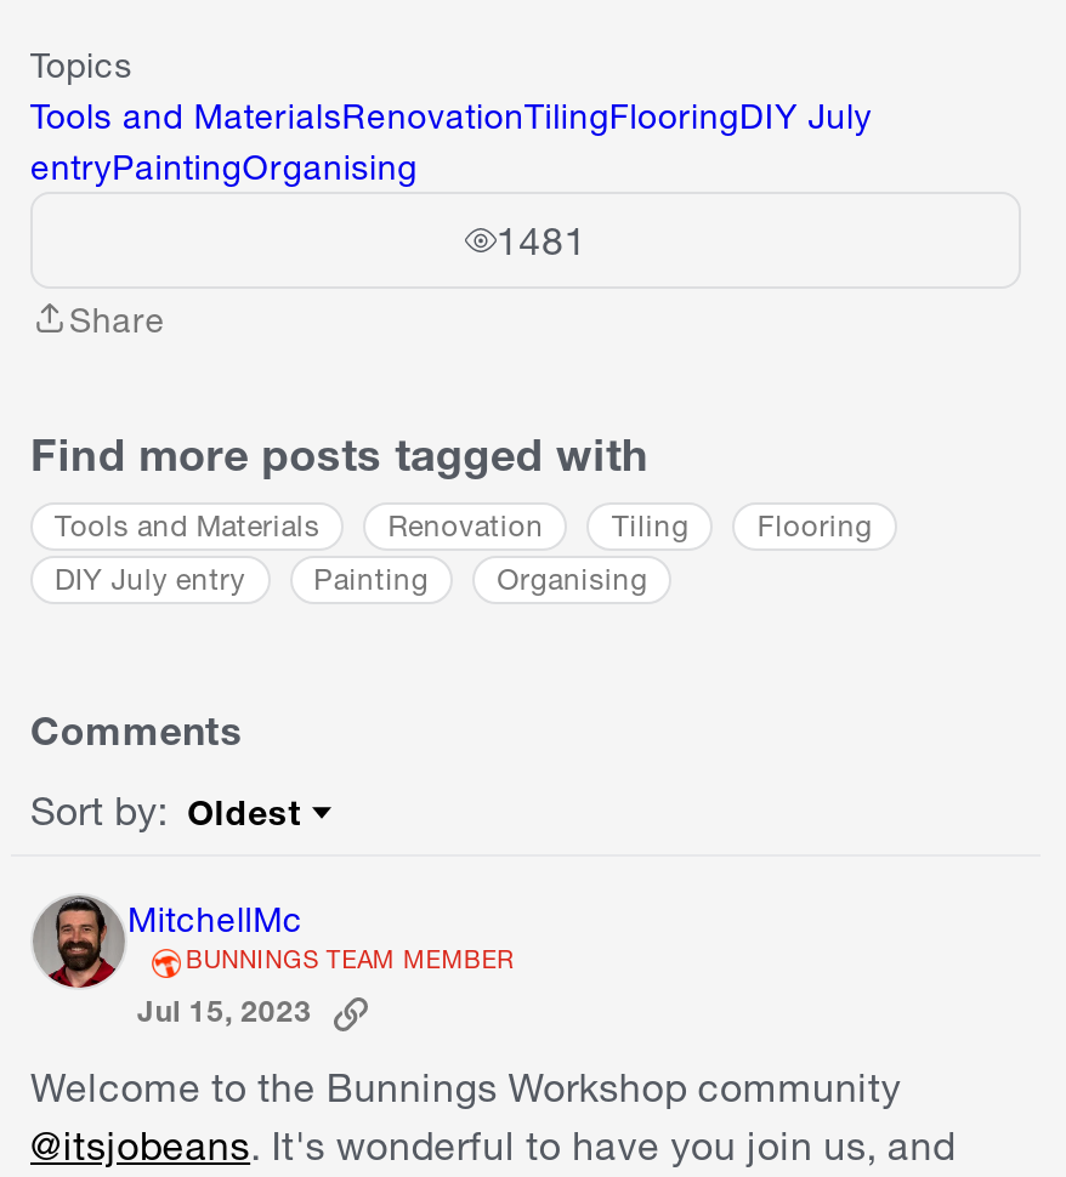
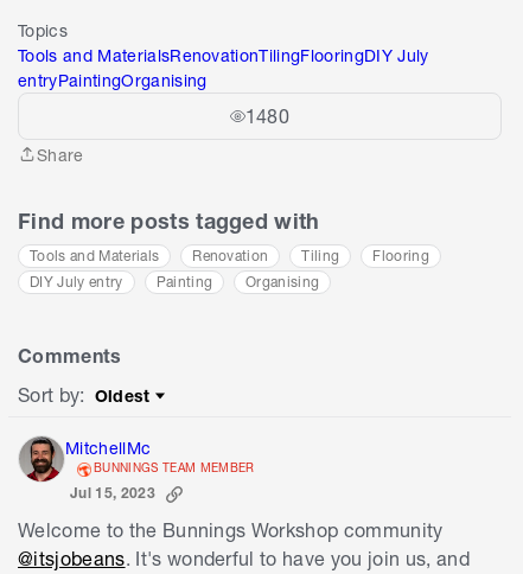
- 1481
+ 1480
